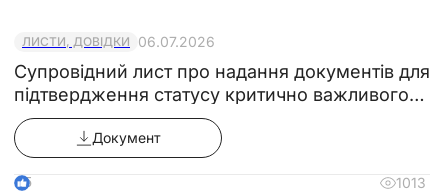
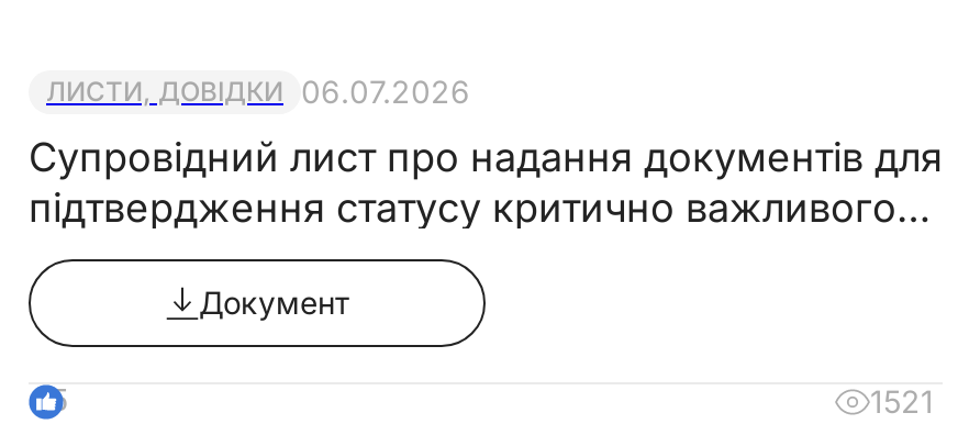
- 1013
+ 1521
